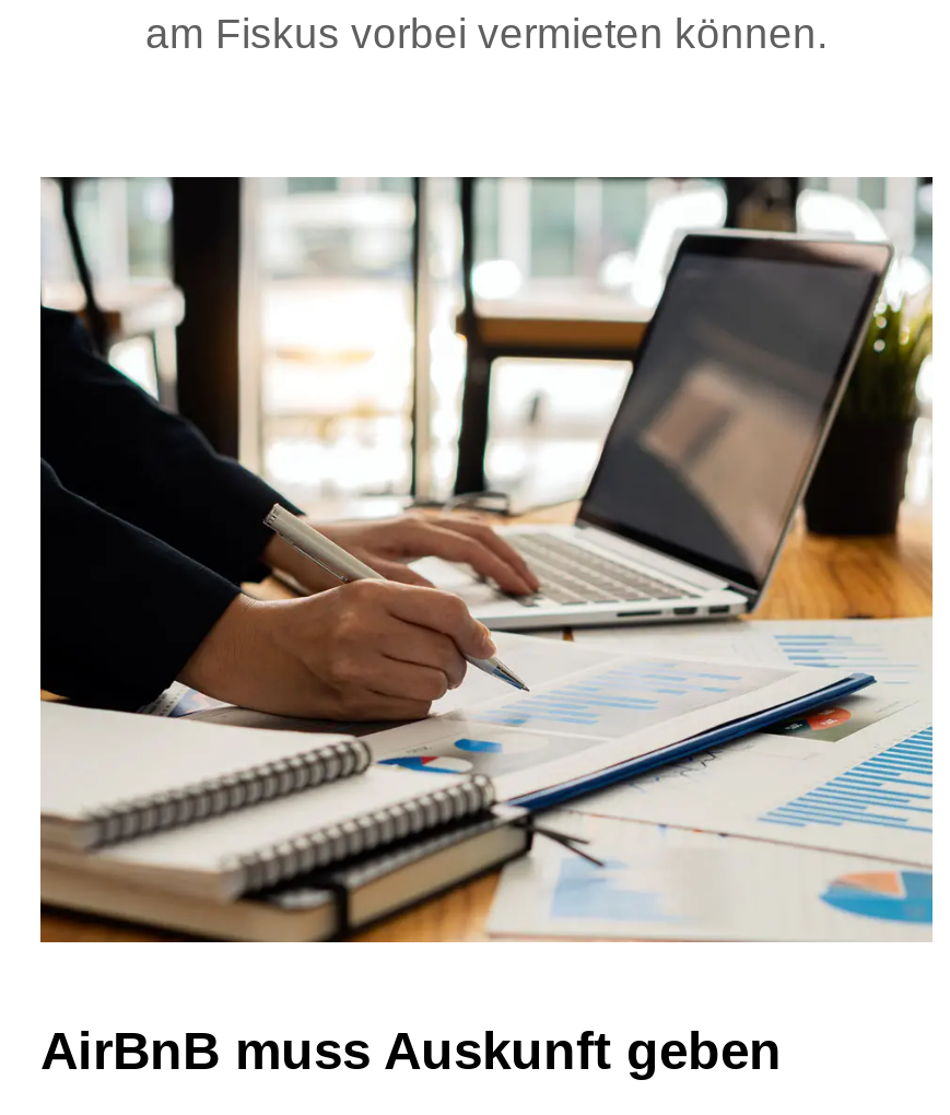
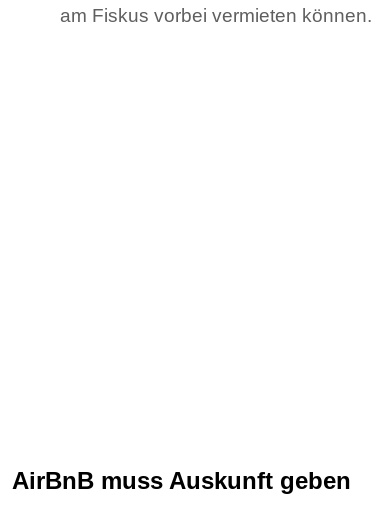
- [image]
